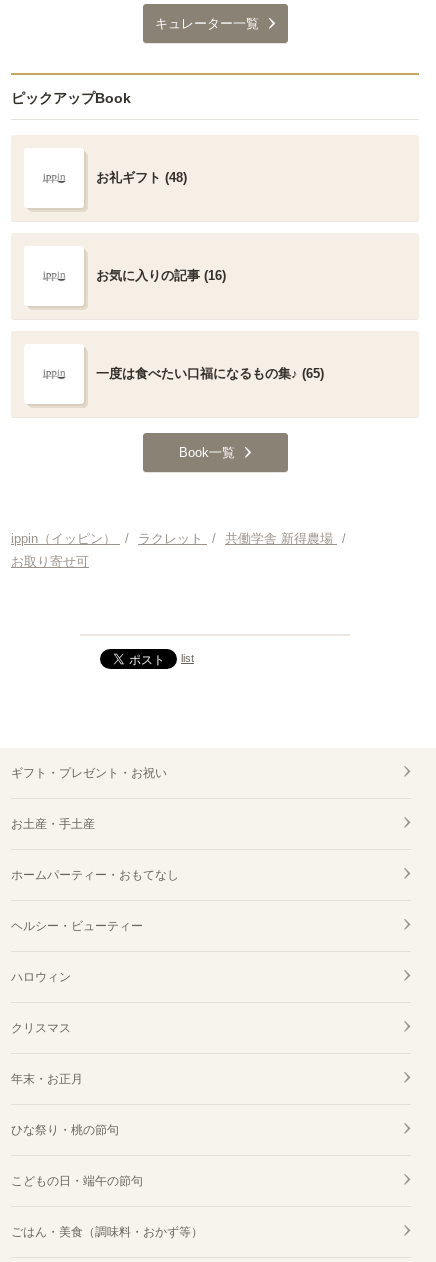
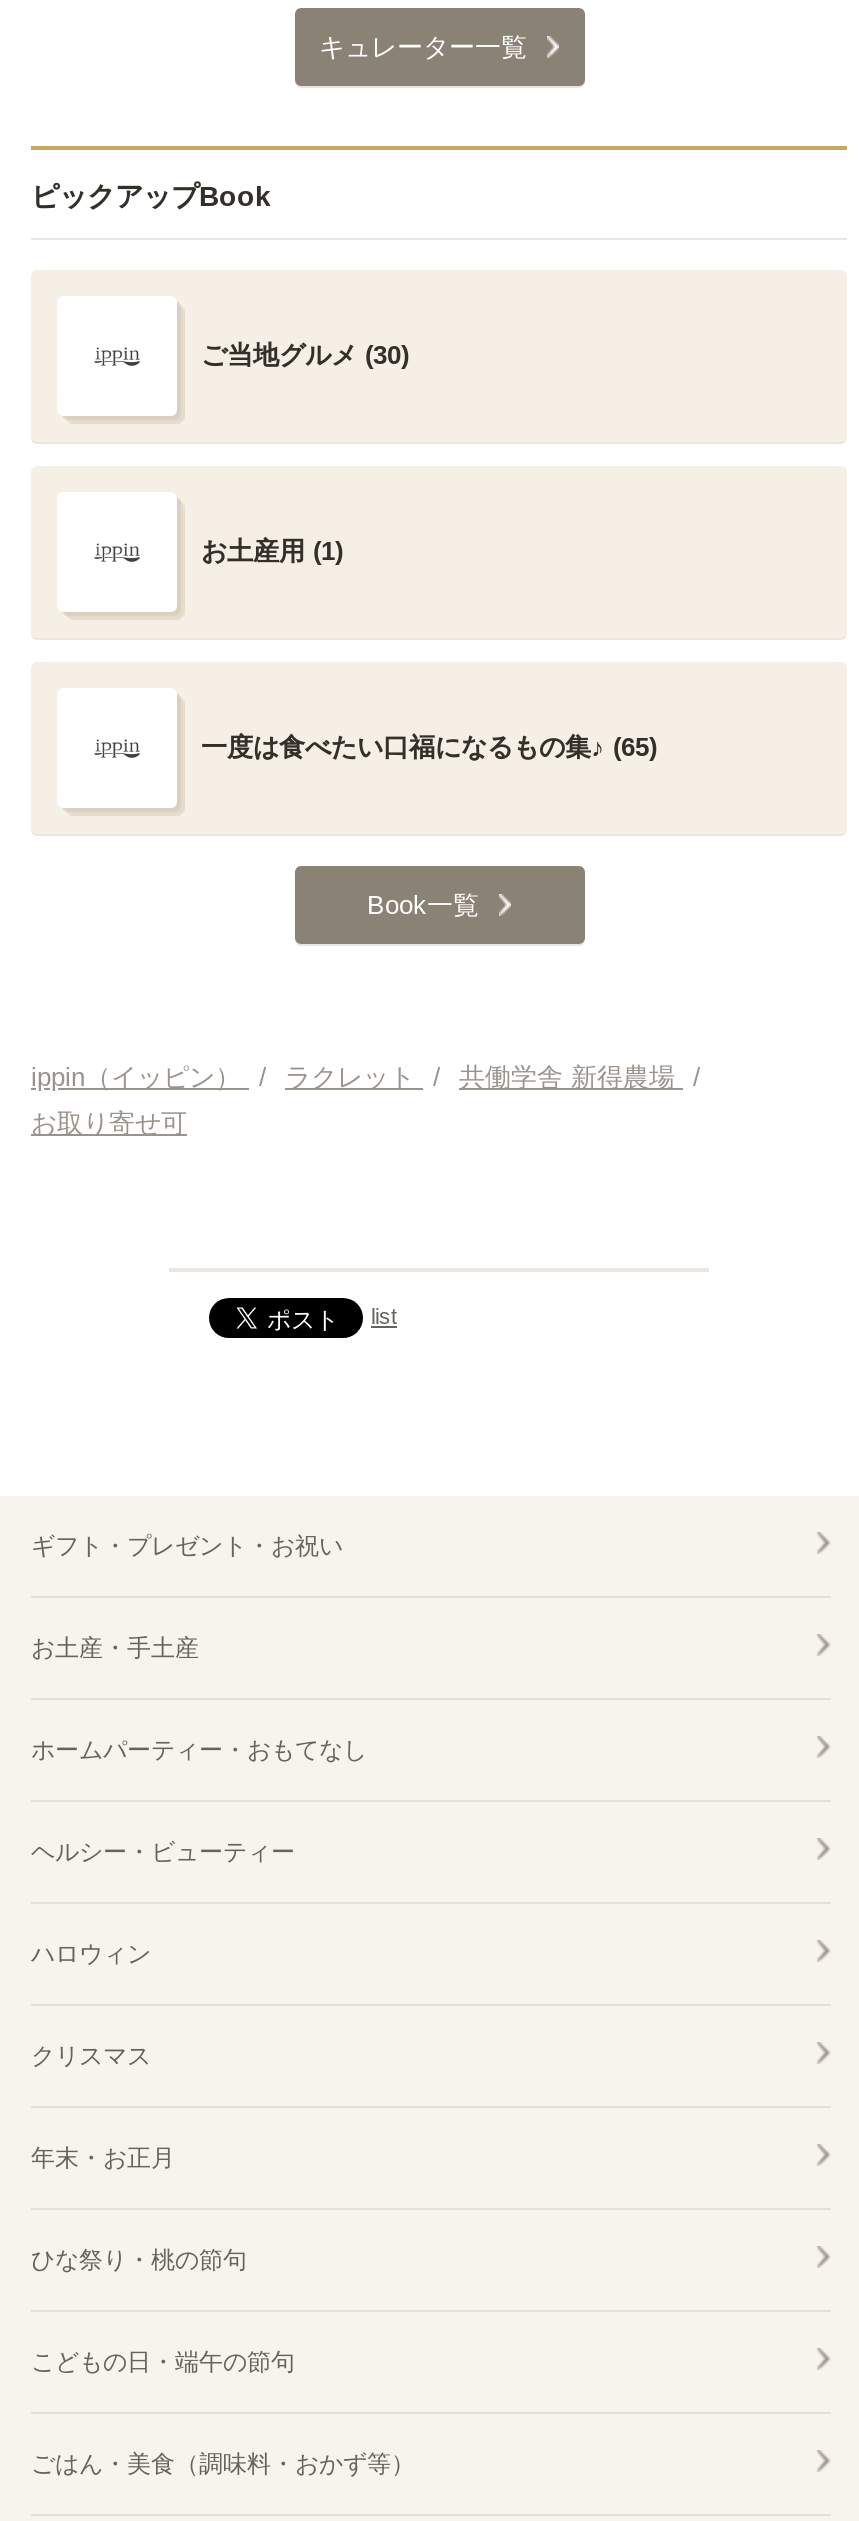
- お礼ギフト (48)
+ ご当地グルメ (30)

- お気に入りの記事 (16)
+ お土産用 (1)
